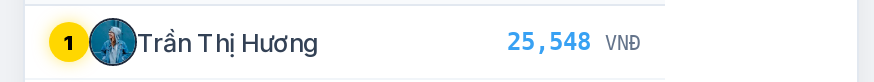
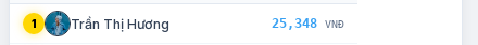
- 25,548 VNĐ
+ 25,348 VNĐ
